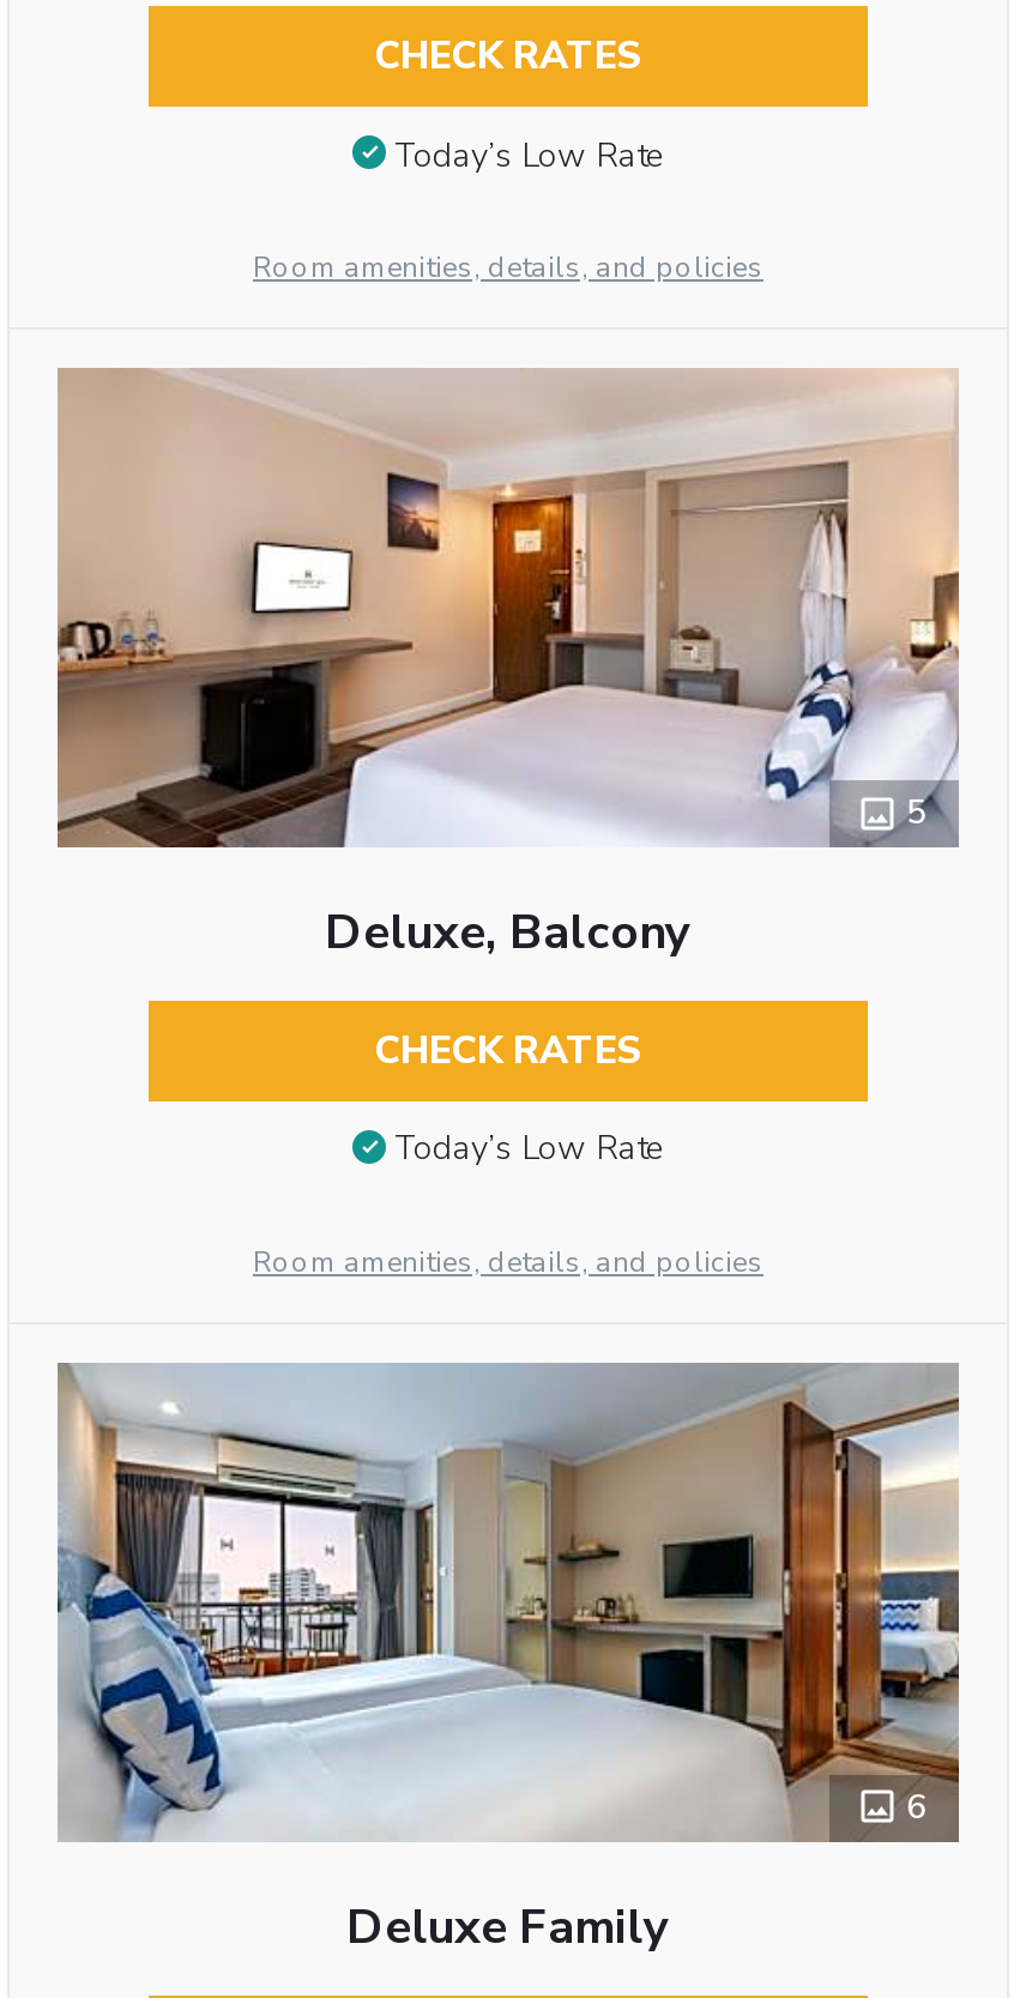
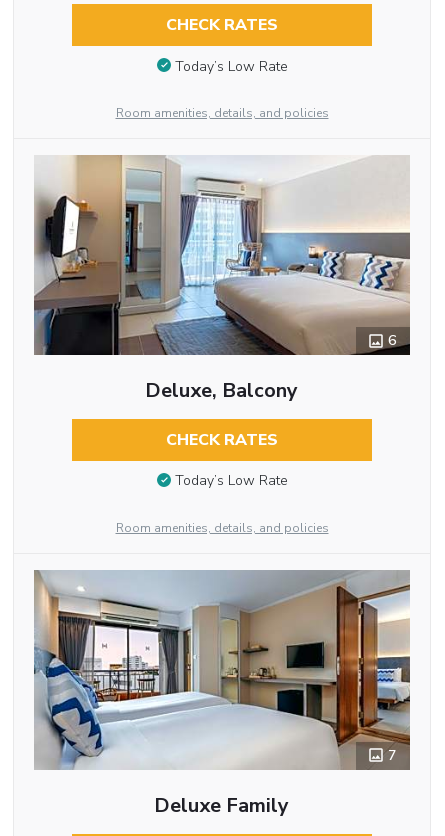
- [image]
- 5
+ [image]
+ 6

- 6
+ 7
